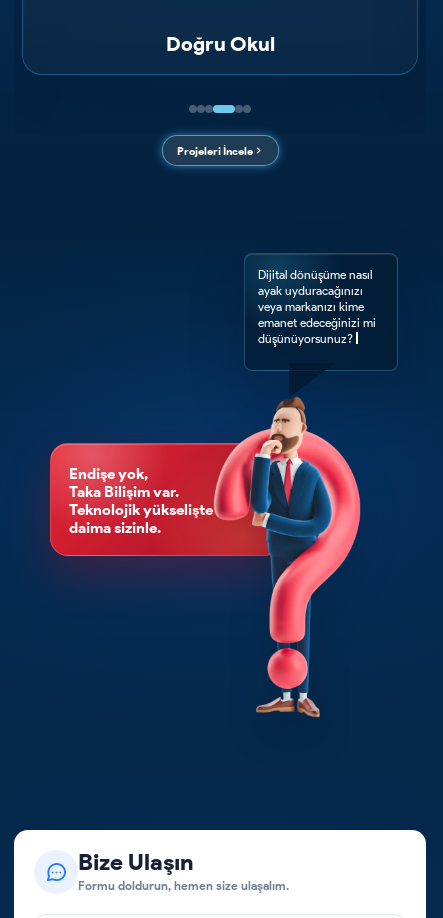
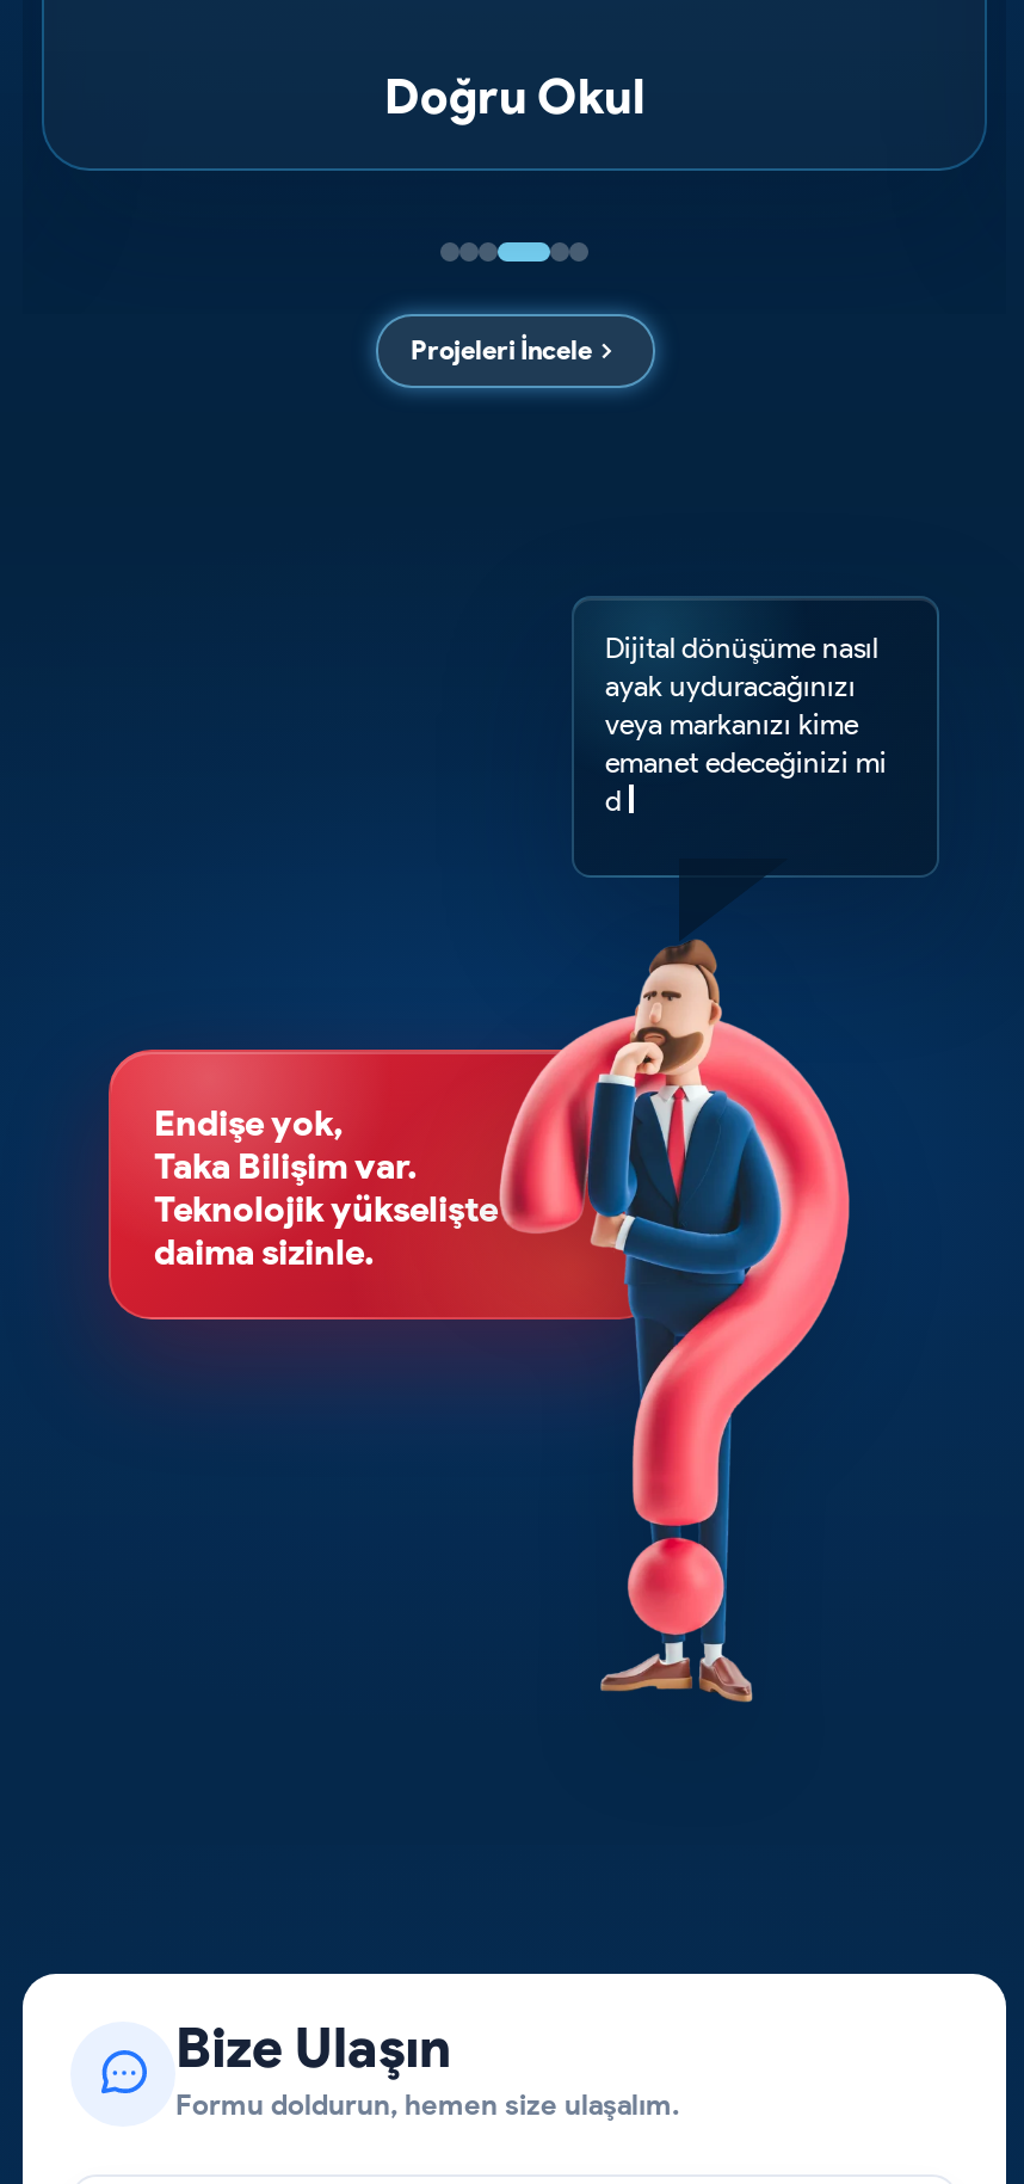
- Dijital dönüşüme nasıl
- ayak uyduracağınızı
- veya markanızı kime
- emanet edeceğinizi mi
- düşünüyorsun
+ Dijital dö
